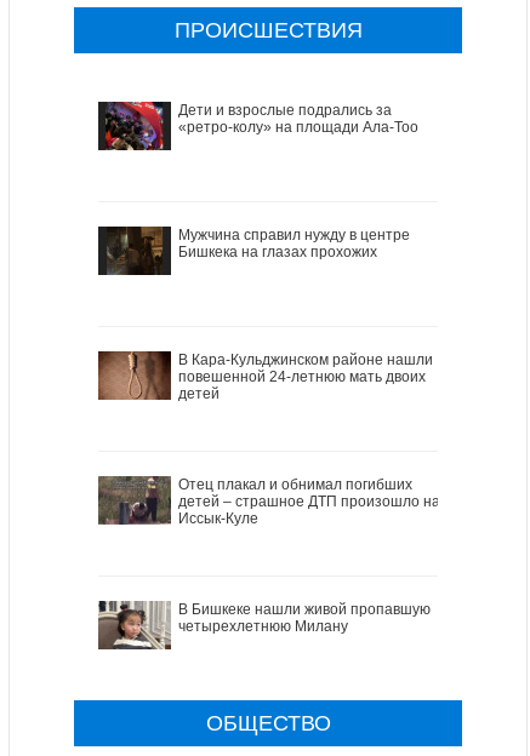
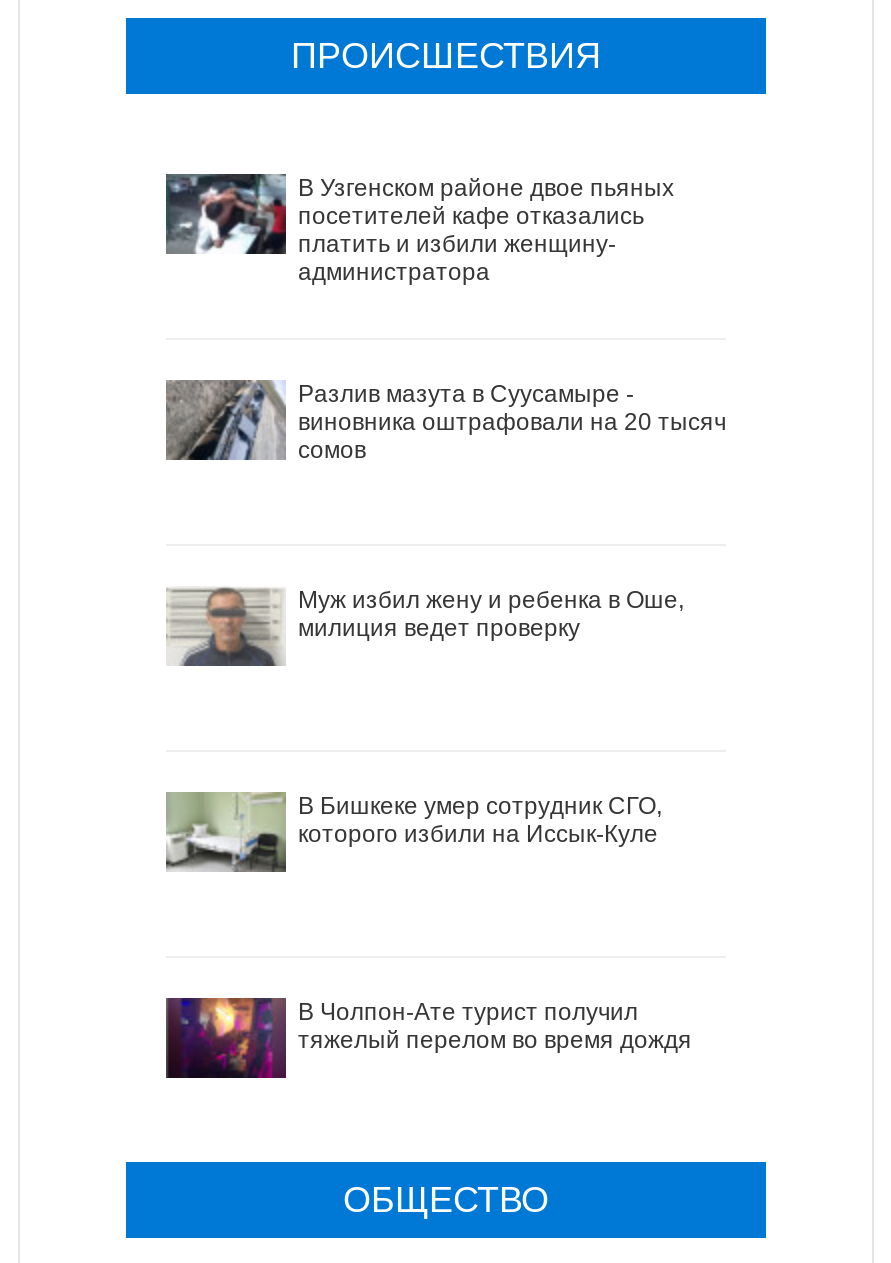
- [image]
- Дети и взрослые подрались за
- «ретро-колу» на площади Ала-Тоо
+ [image]
+ В Узгенском районе двое пьяных
+ посетителей кафе отказались
+ платить и избили женщину-
+ администратора

- [image]
- Мужчина справил нужду в центре
- Бишкека на глазах прохожих
+ [image]
+ Разлив мазута в Суусамыре -
+ виновника оштрафовали на 20 тысяч
+ сомов

- [image]
- В Кара-Кульджинском районе нашли
- повешенной 24-летнюю мать двоих
- детей
+ [image]
+ Муж избил жену и ребенка в Оше,
+ милиция ведет проверку

- [image]
- Отец плакал и обнимал погибших
- детей – страшное ДТП произошло на
- Иссык-Куле
+ [image]
+ В Бишкеке умер сотрудник СГО,
+ которого избили на Иссык-Куле

- [image]
- В Бишкеке нашли живой пропавшую
- четырехлетнюю Милану
+ [image]
+ В Чолпон-Ате турист получил
+ тяжелый перелом во время дождя
